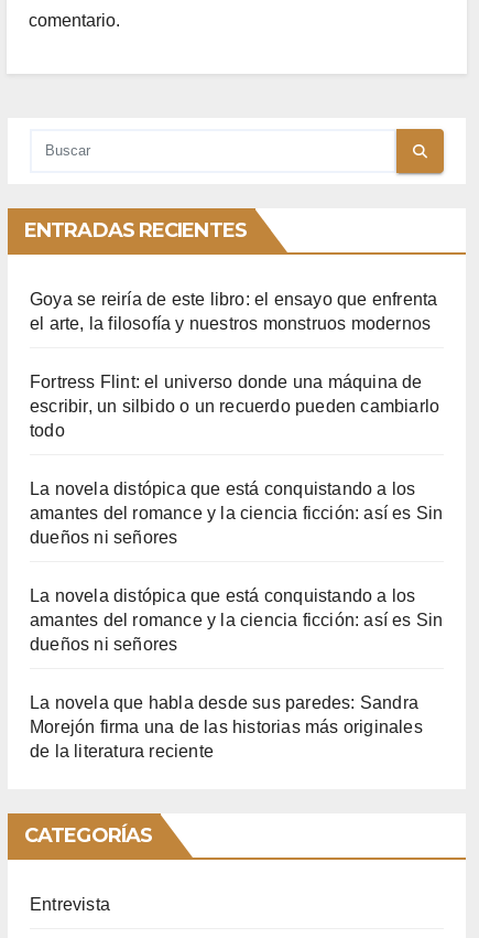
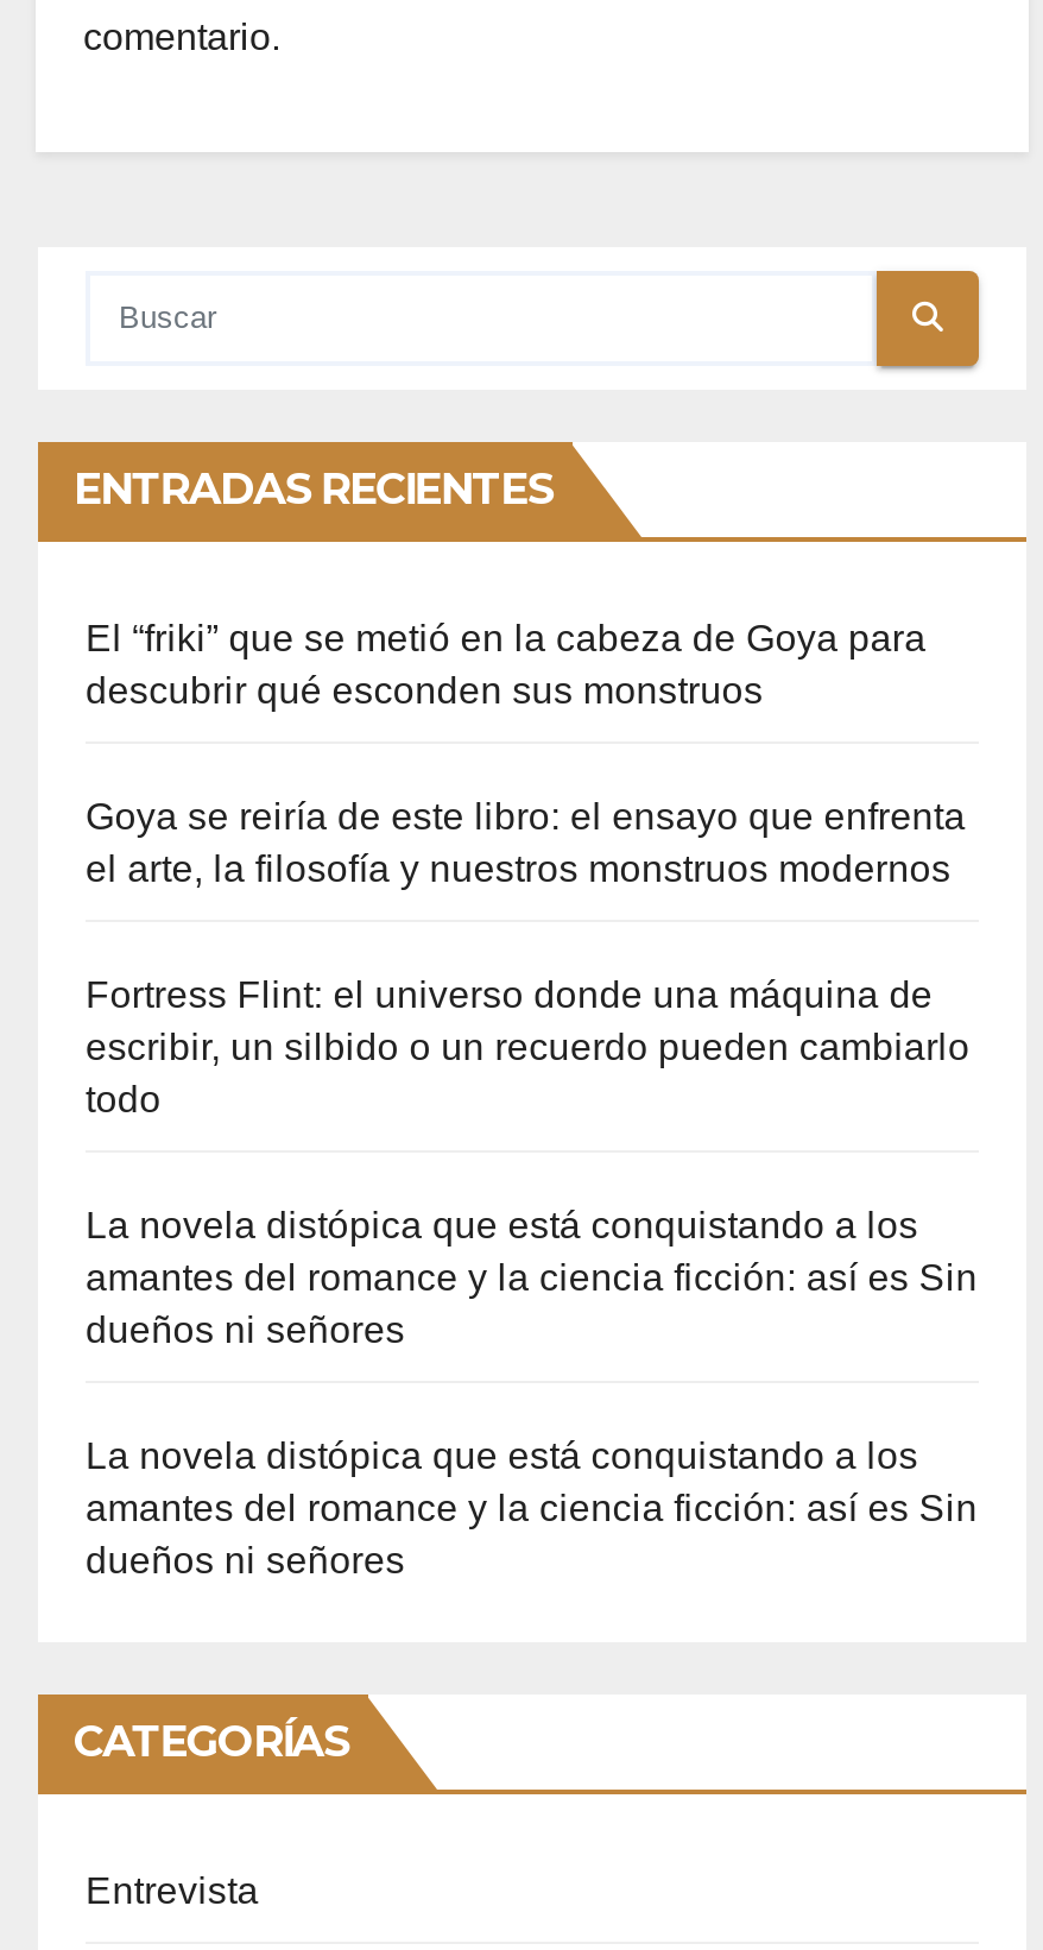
+ El “friki” que se metió en la cabeza de Goya para
+ descubrir qué esconden sus monstruos

moved down: Goya se reiría de este libro: el ensayo que enfrenta | el arte, la filosofía y nuestros monstruos modernos | Fortress Flint: el universo donde una máquina de | ... | amantes del romance y la ciencia ficción: así es Sin | dueños ni señores

- La novela que habla desde sus paredes: Sandra
- Morejón firma una de las historias más originales
- de la literatura reciente
